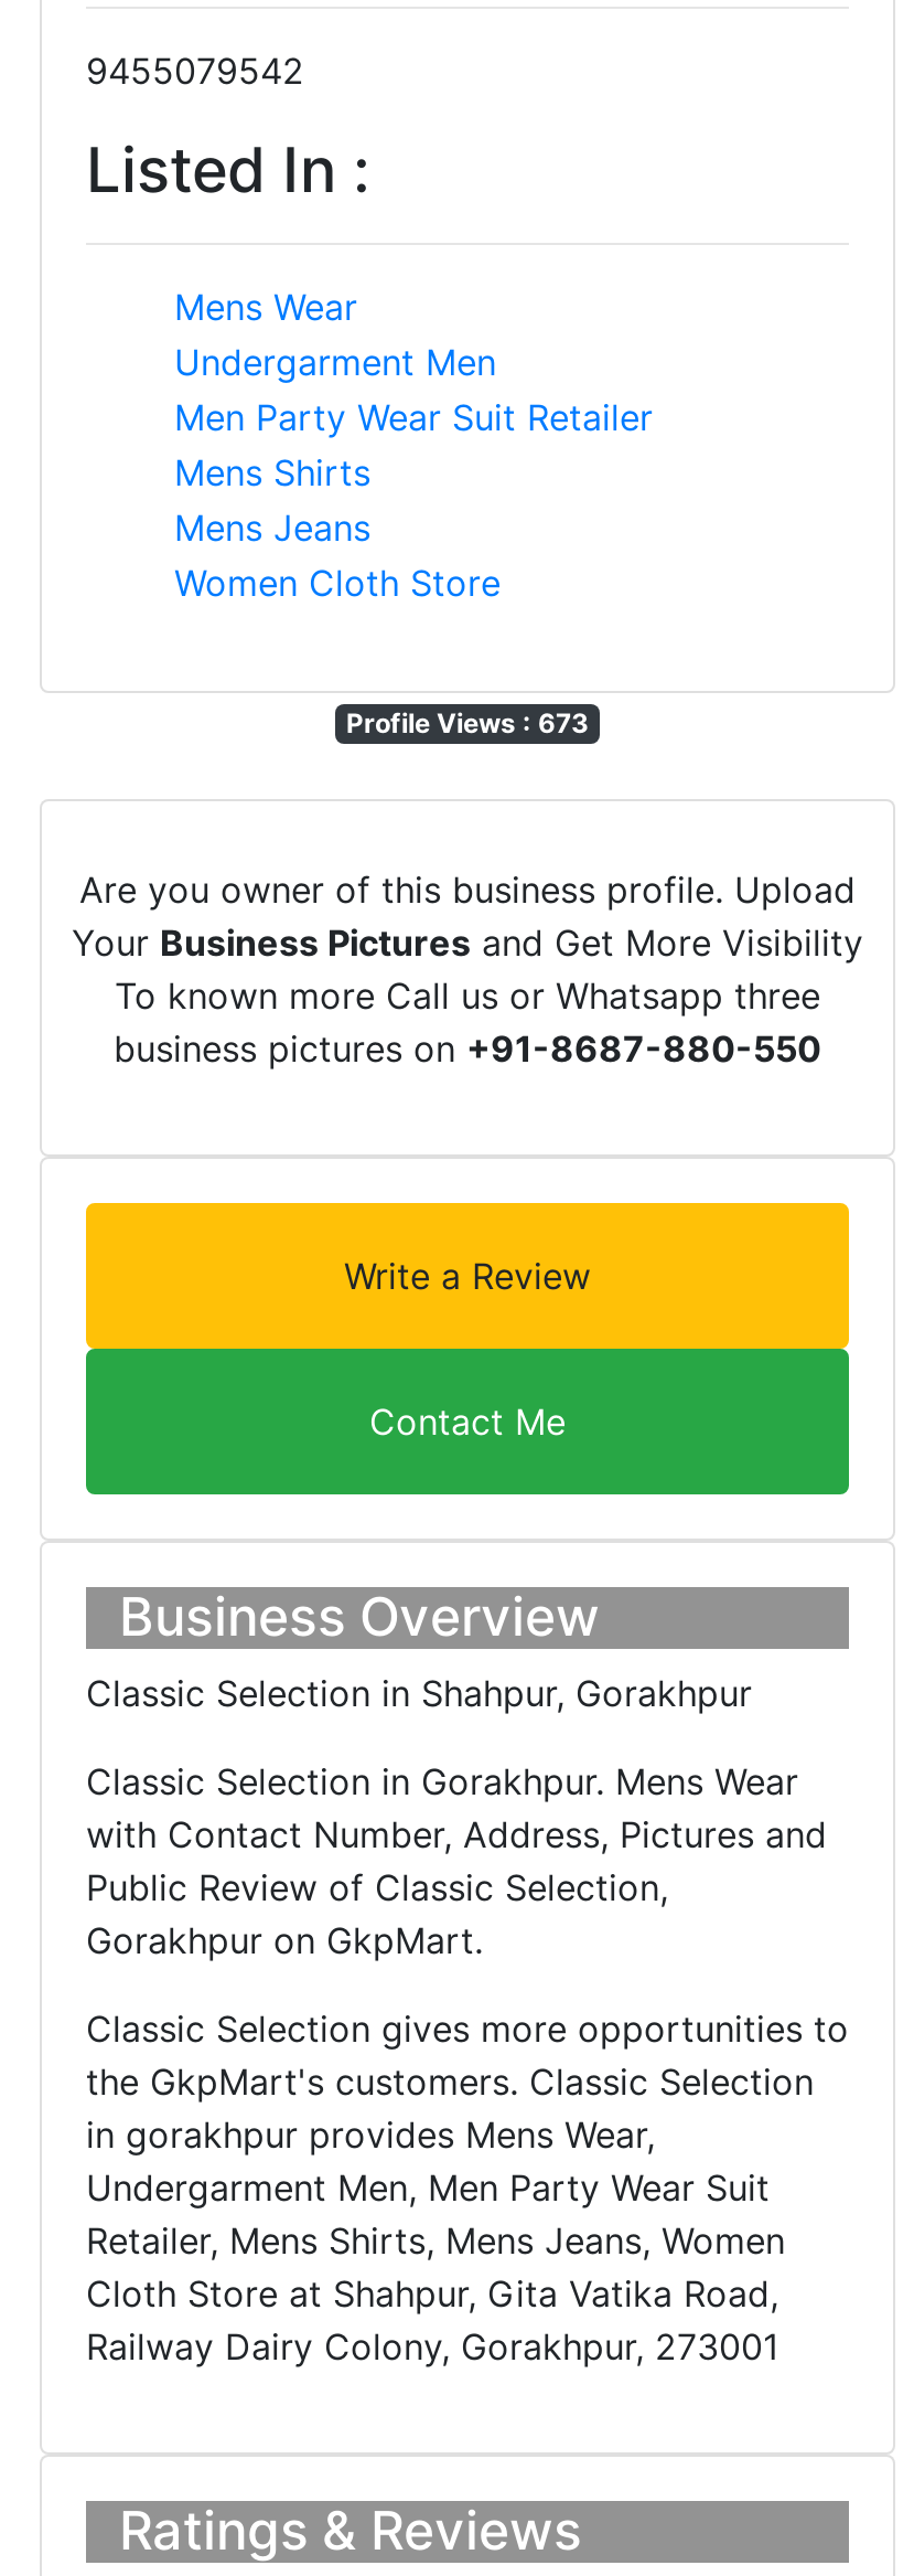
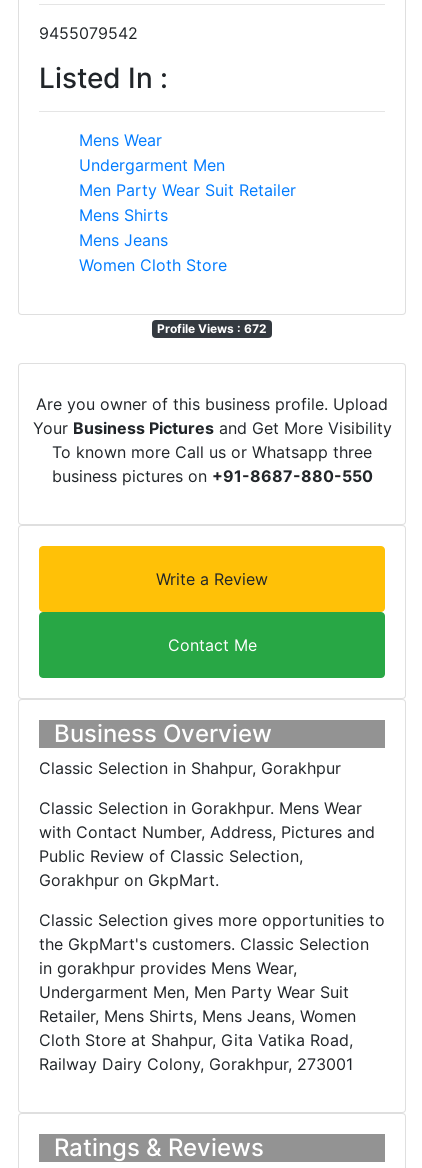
- Profile Views : 673
+ Profile Views : 672
